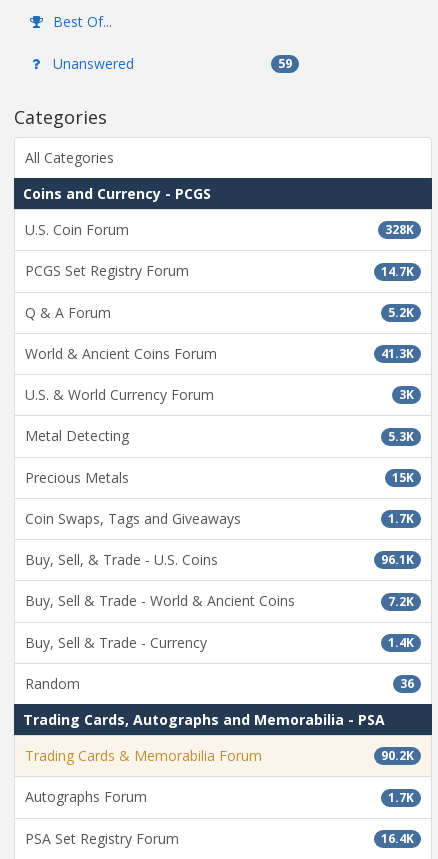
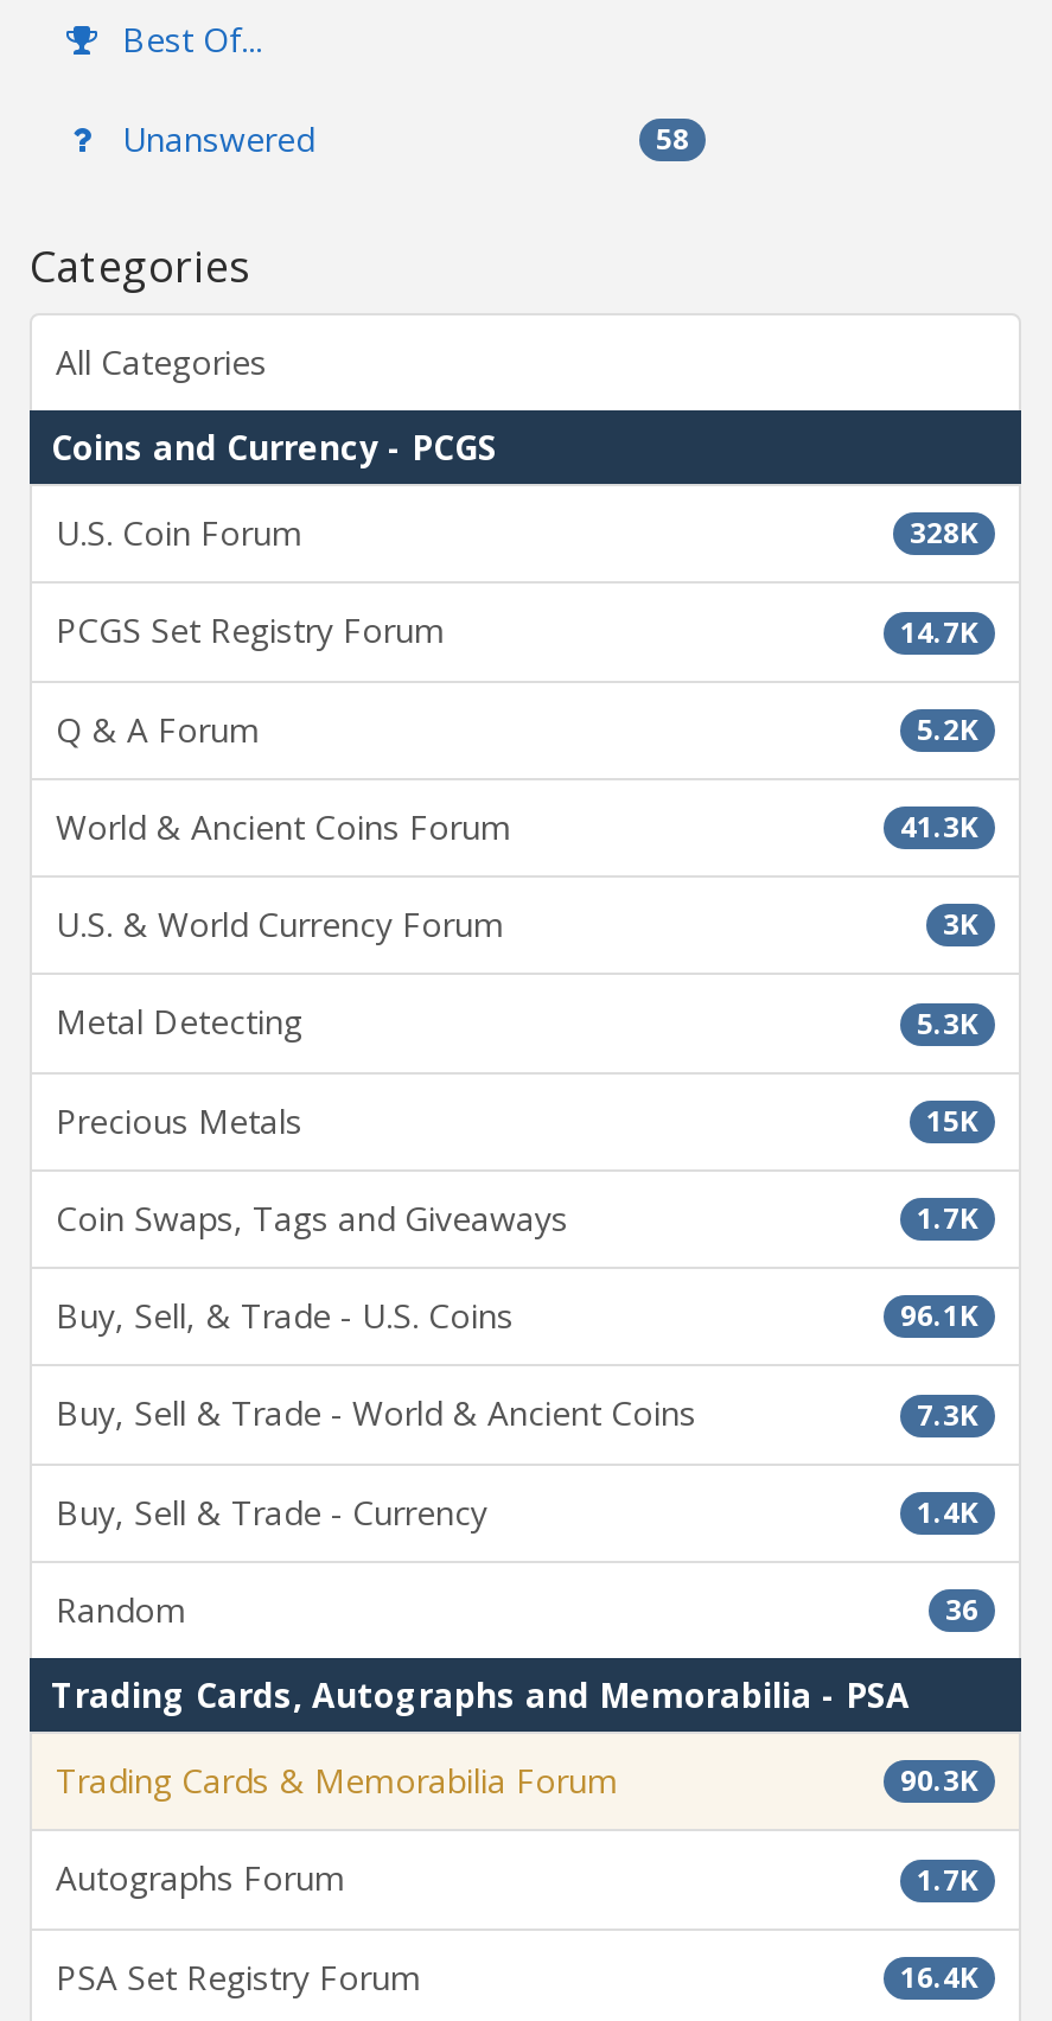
- 59
+ 58

- 7.2K
+ 7.3K

- 90.2K
+ 90.3K
